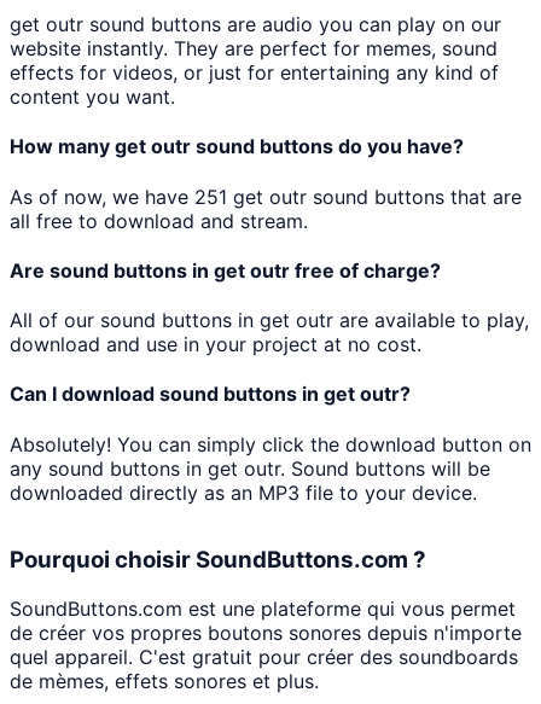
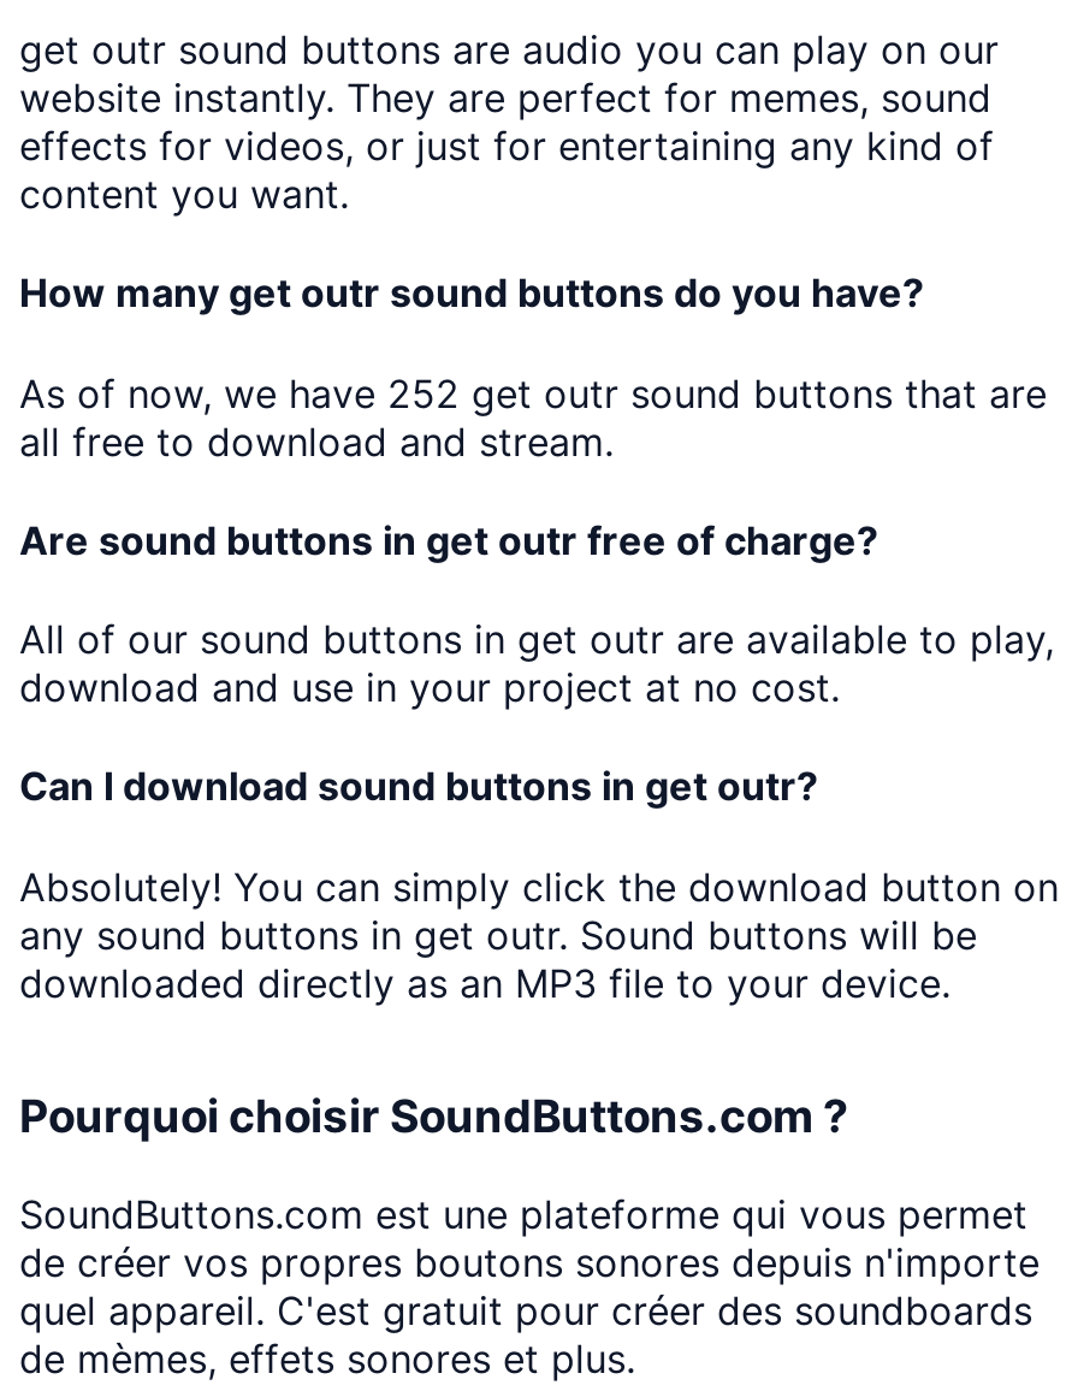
- As of now, we have 251 get outr sound buttons that are
+ As of now, we have 252 get outr sound buttons that are
